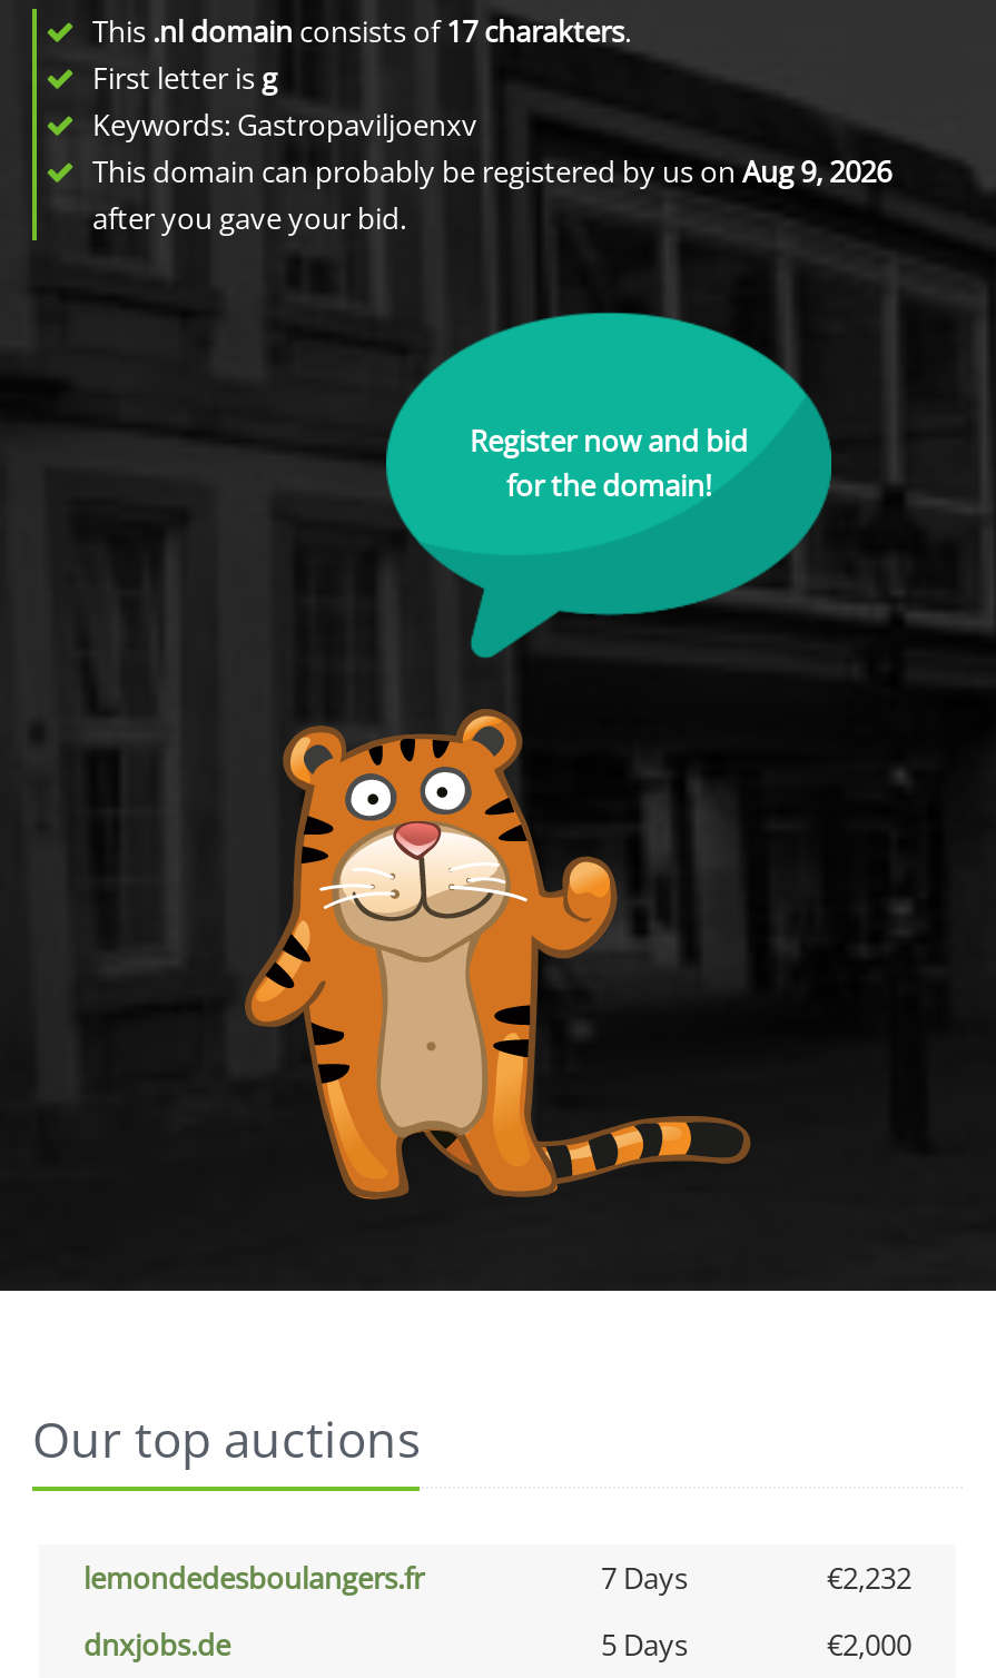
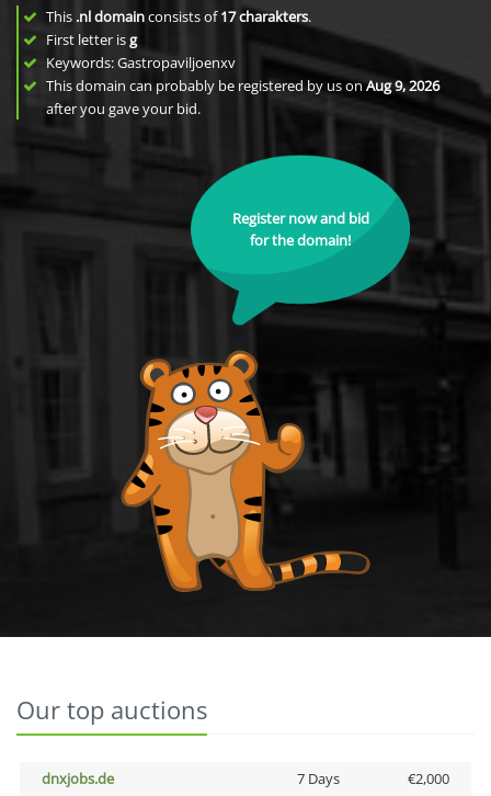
- lemondedesboulangers.fr
- 7 Days
- €2,232

- 5 Days
+ 7 Days
